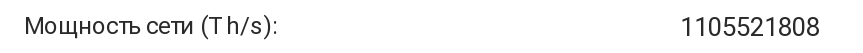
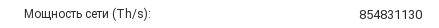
- 1105521808
+ 854831130
